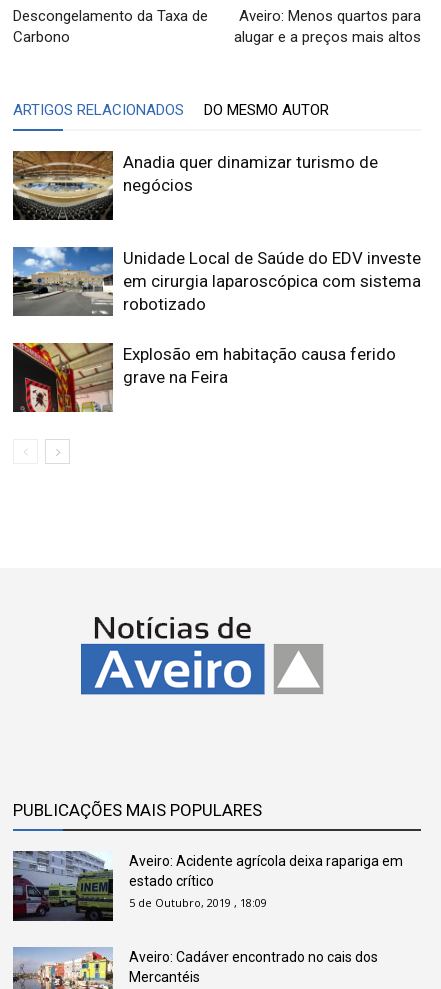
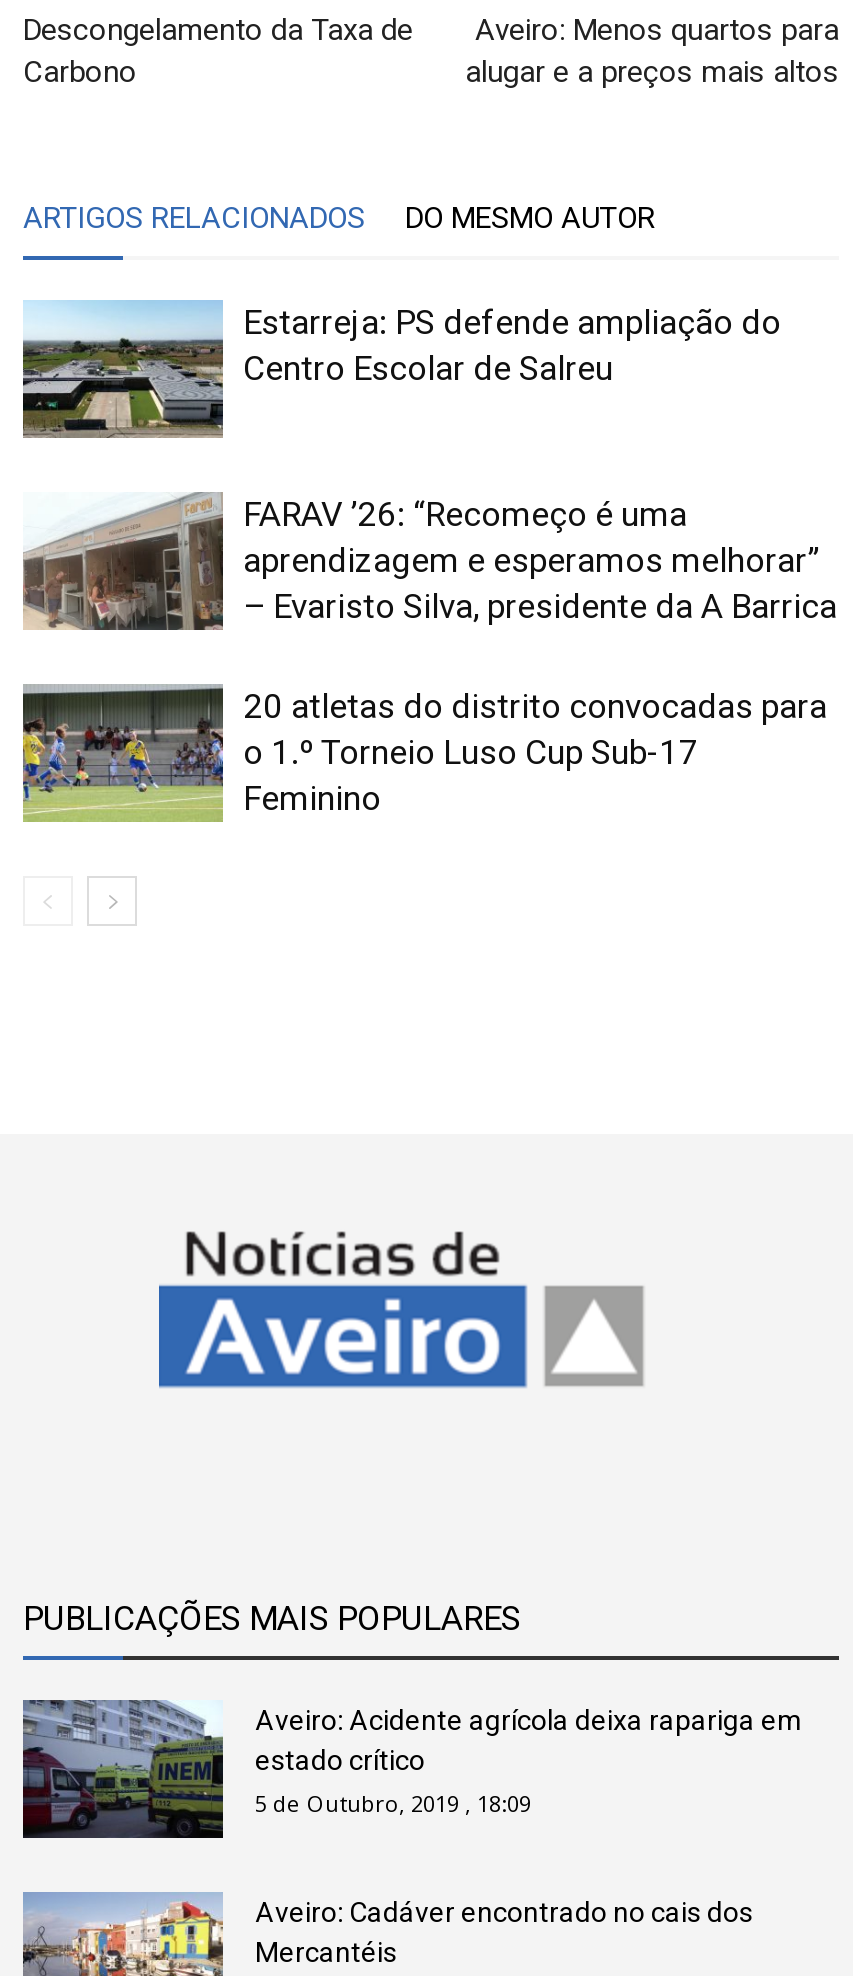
- [image]
- Anadia quer dinamizar turismo de
- negócios
+ [image]
+ Estarreja: PS defende ampliação do
+ Centro Escolar de Salreu

- [image]
- Unidade Local de Saúde do EDV investe
- em cirurgia laparoscópica com sistema
- robotizado
+ [image]
+ FARAV ’26: “Recomeço é uma
+ aprendizagem e esperamos melhorar”
+ – Evaristo Silva, presidente da A Barrica

- [image]
- Explosão em habitação causa ferido
- grave na Feira
+ [image]
+ 20 atletas do distrito convocadas para
+ o 1.º Torneio Luso Cup Sub-17
+ Feminino
